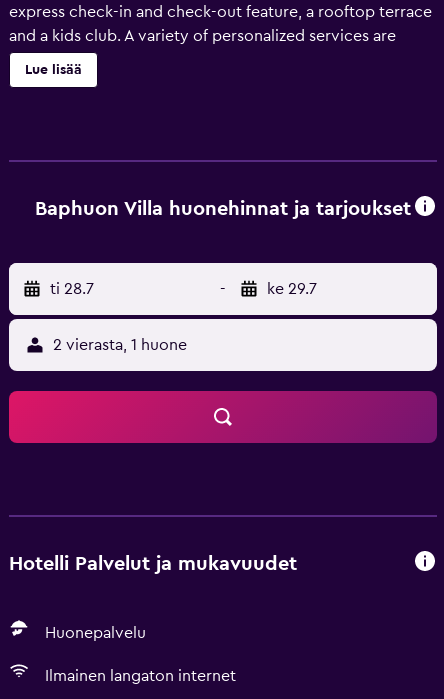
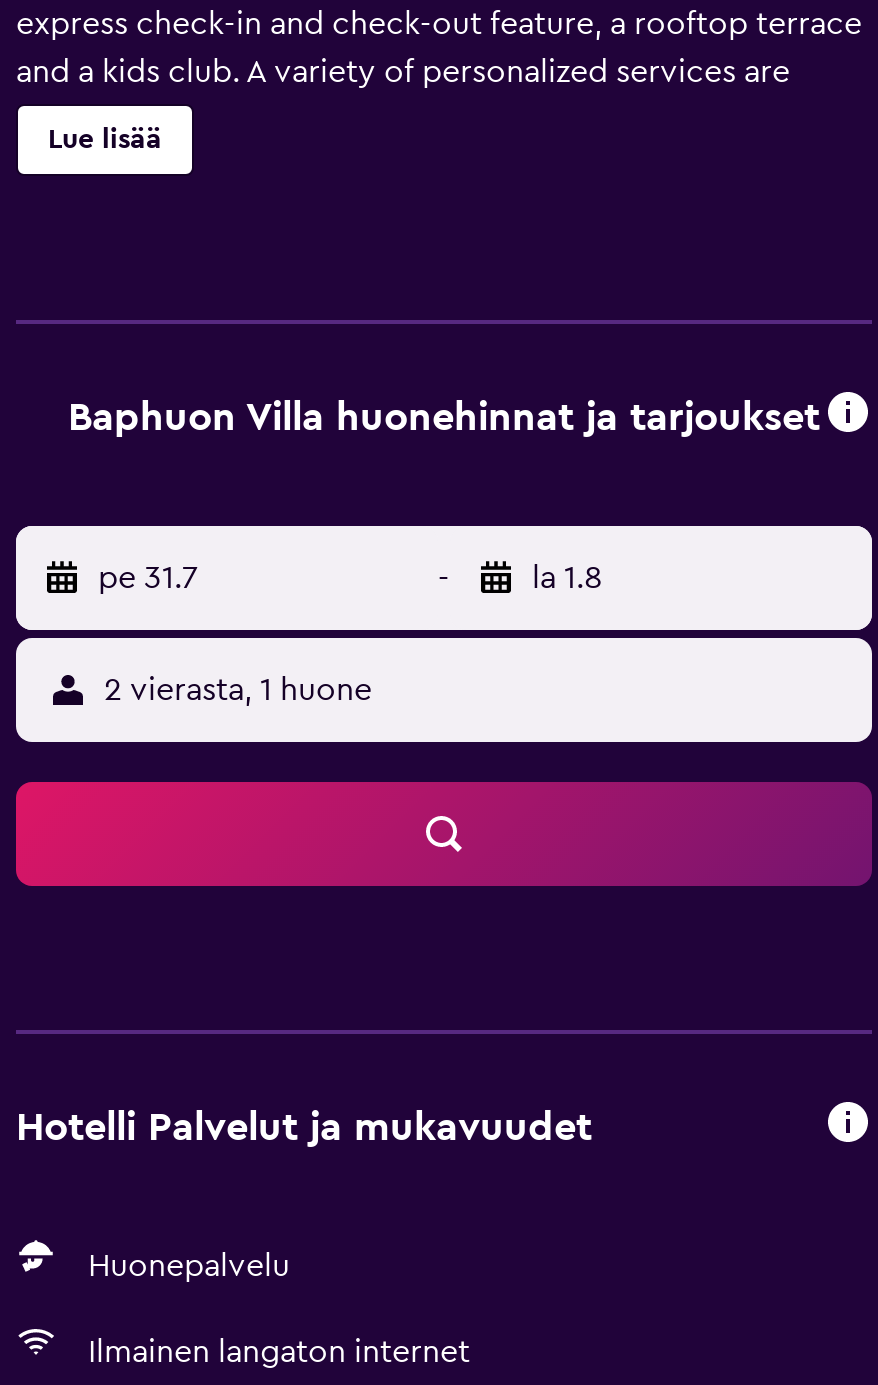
- ti 28.7
+ pe 31.7

- ke 29.7
+ la 1.8
